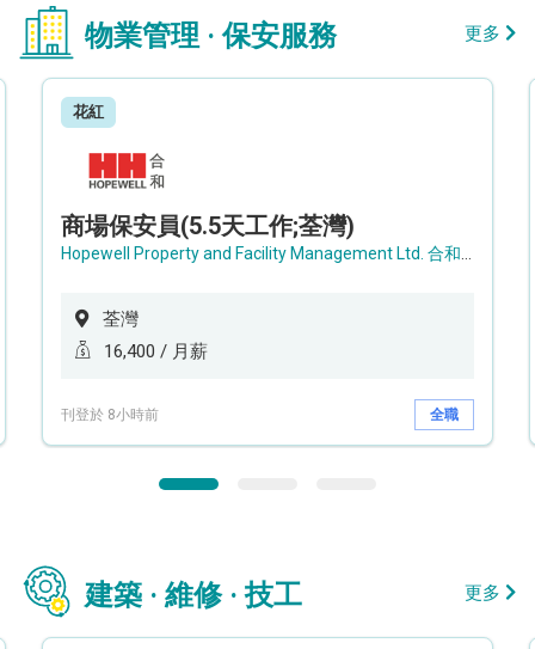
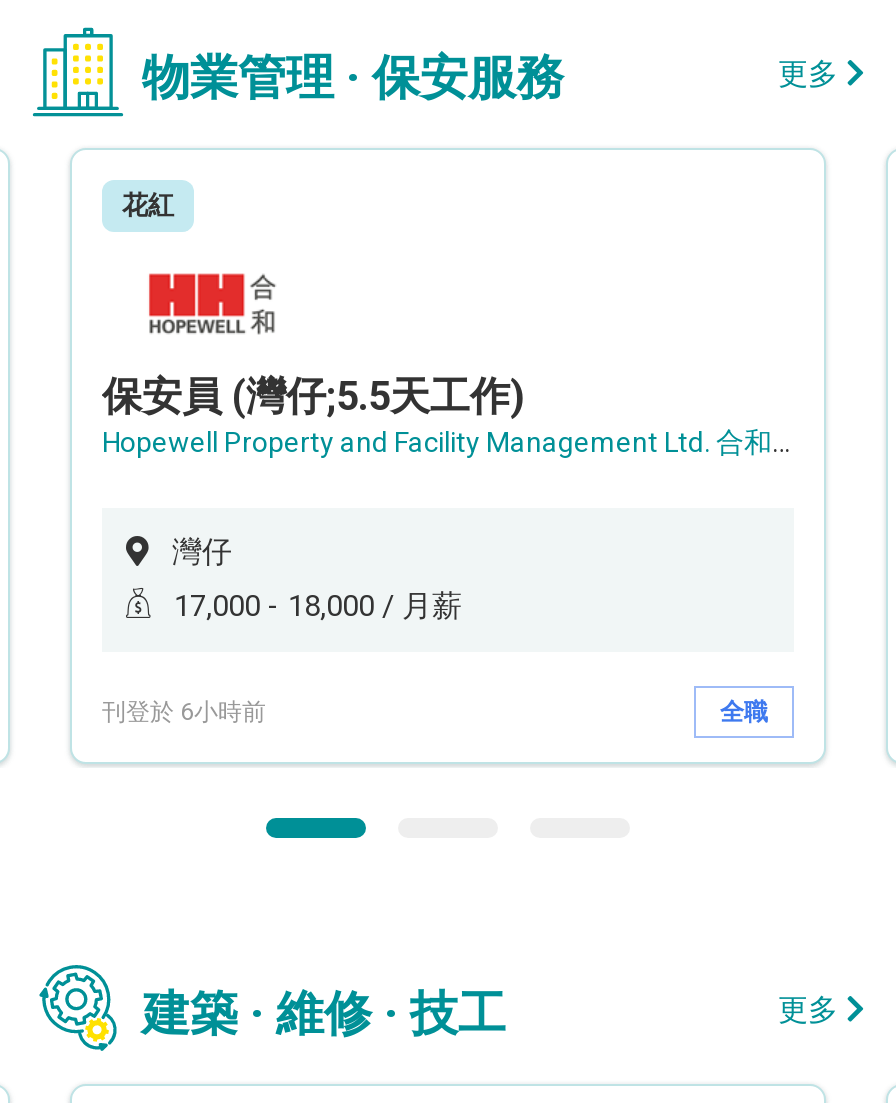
- 商場保安員(5.5天工作;荃灣)
+ 保安員 (灣仔;5.5天工作)

- 荃灣
+ 灣仔

- 16,400 / 月薪
+ 17,000 - 18,000 / 月薪

- 刊登於 8小時前
+ 刊登於 6小時前
